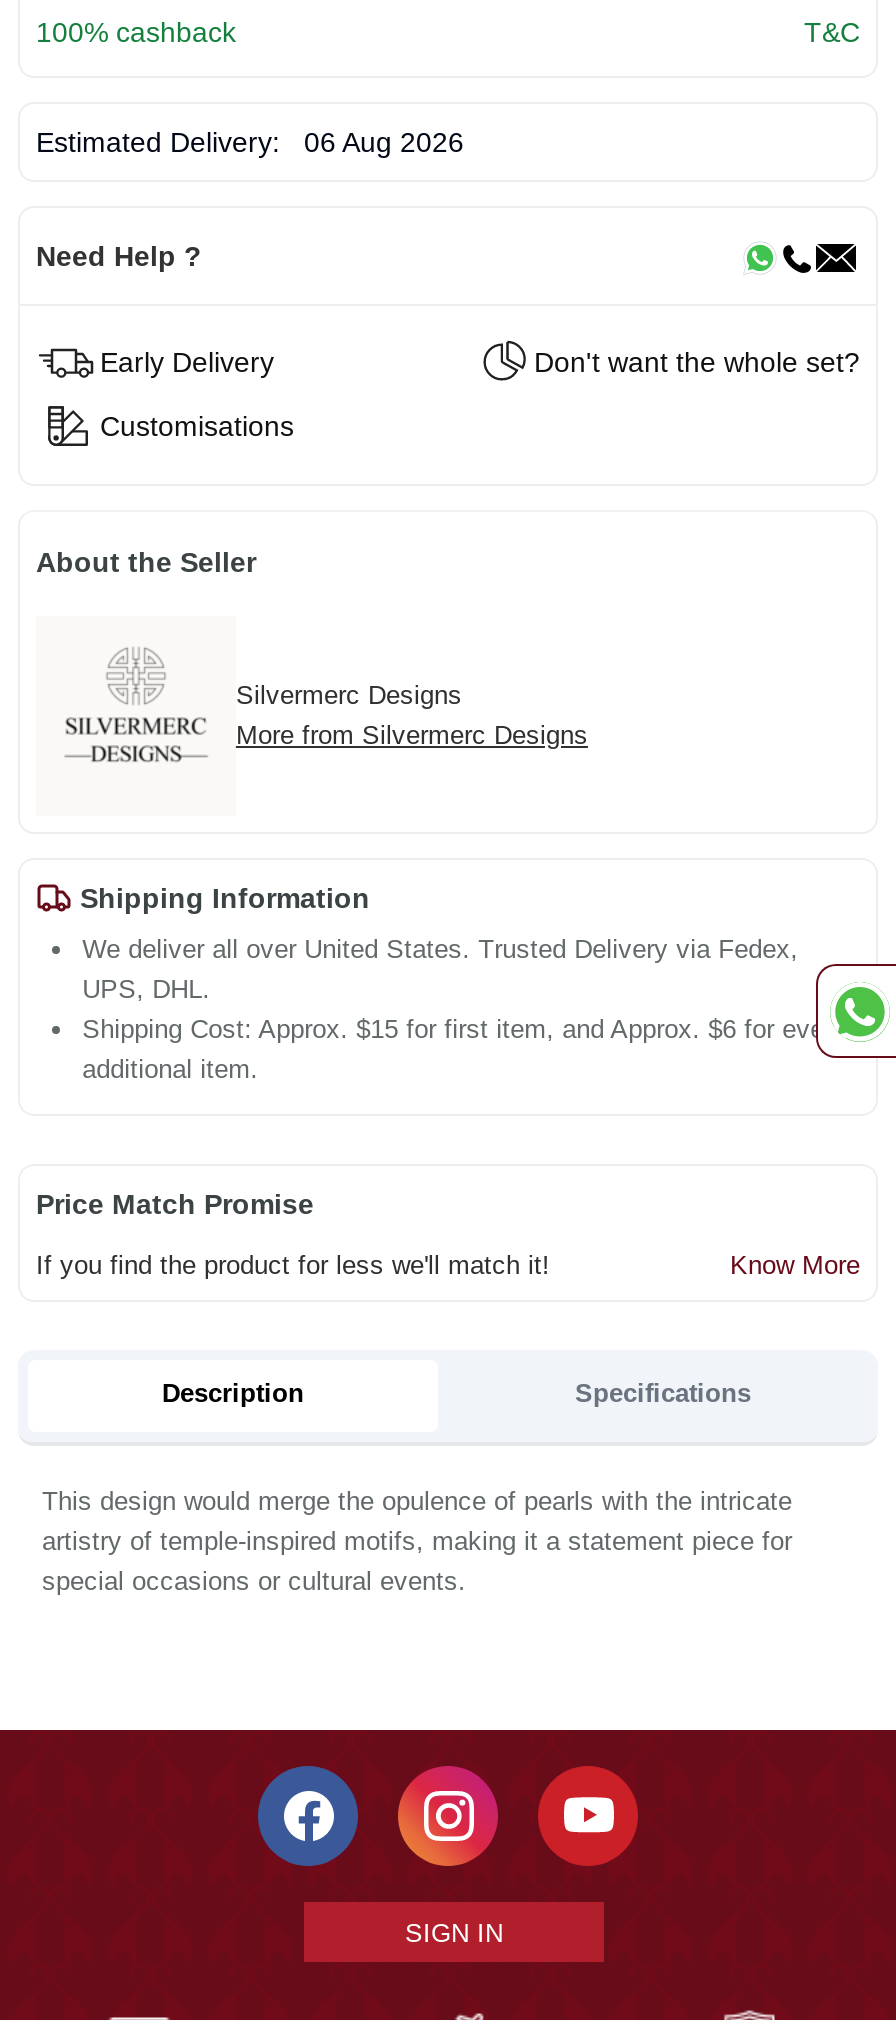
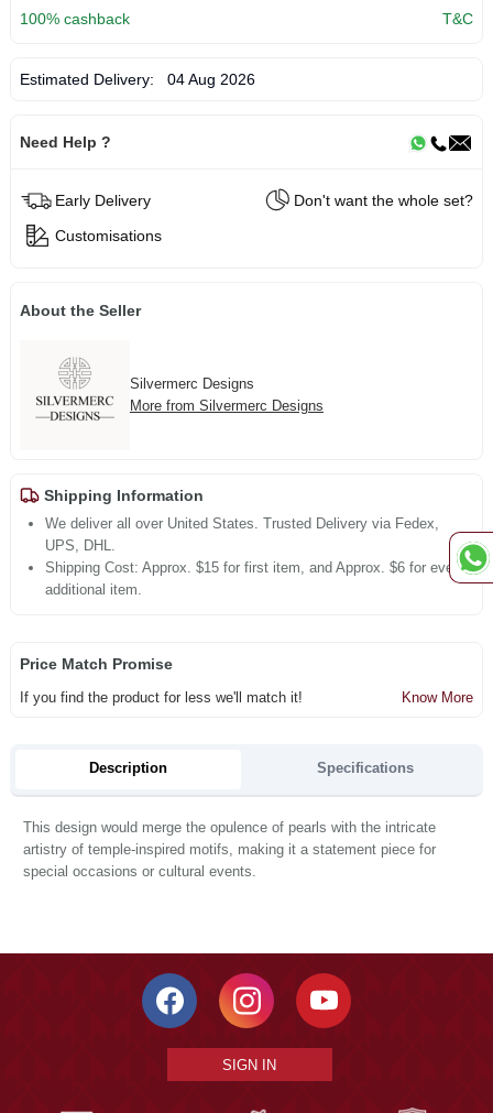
- Estimated Delivery: 06 Aug 2026
+ Estimated Delivery: 04 Aug 2026
